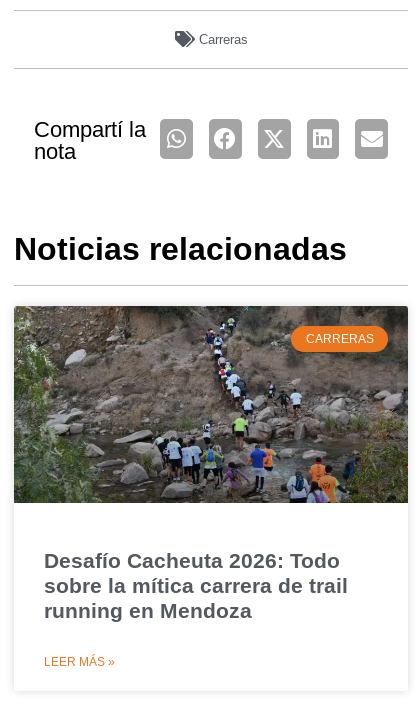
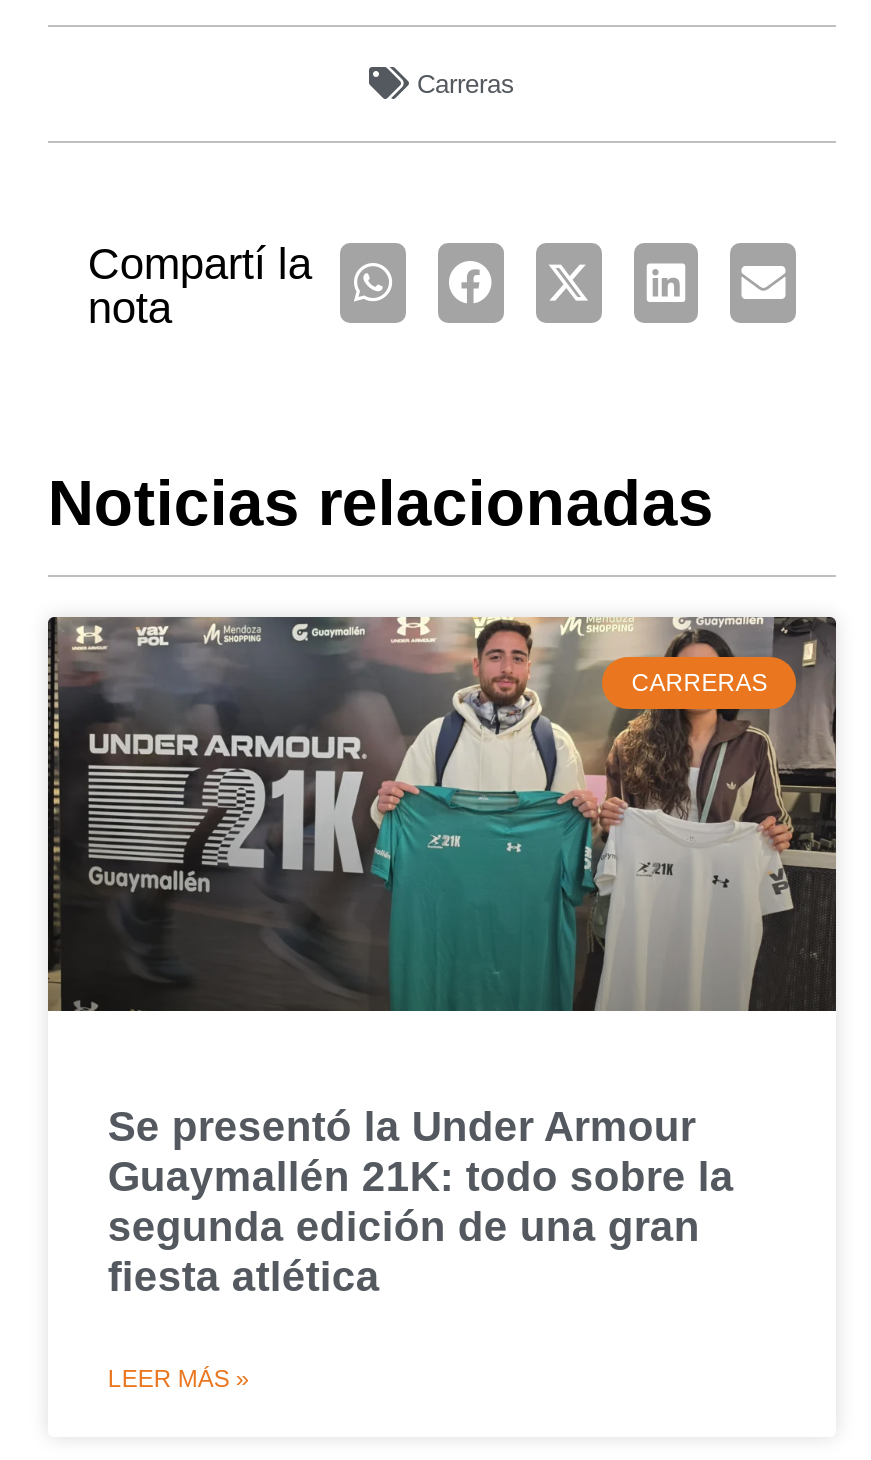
- [image]
+ [image]

- Desafío Cacheuta 2026: Todo
- sobre la mítica carrera de trail
- running en Mendoza
+ Se presentó la Under Armour
+ Guaymallén 21K: todo sobre la
+ segunda edición de una gran
+ fiesta atlética
